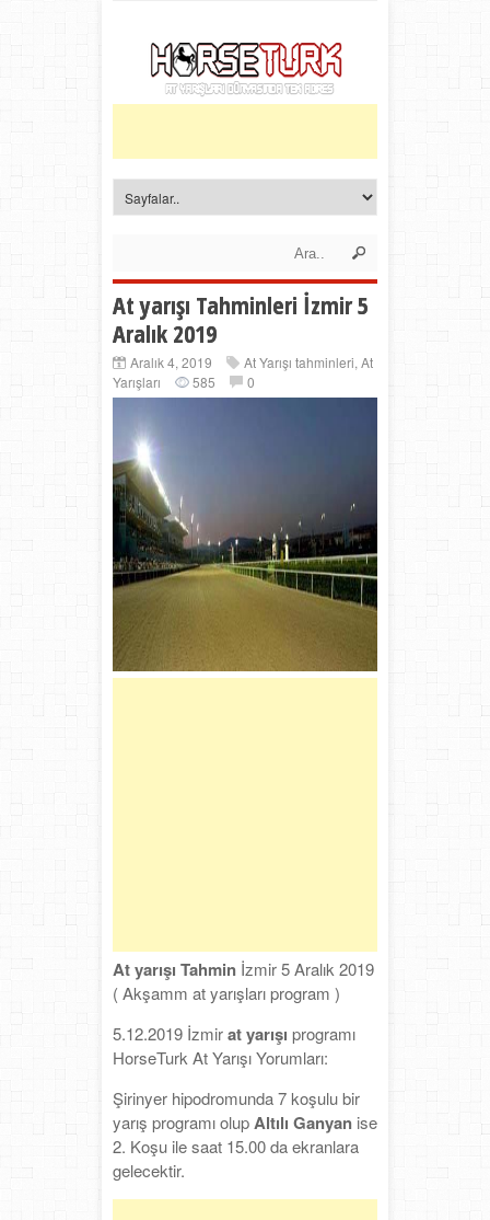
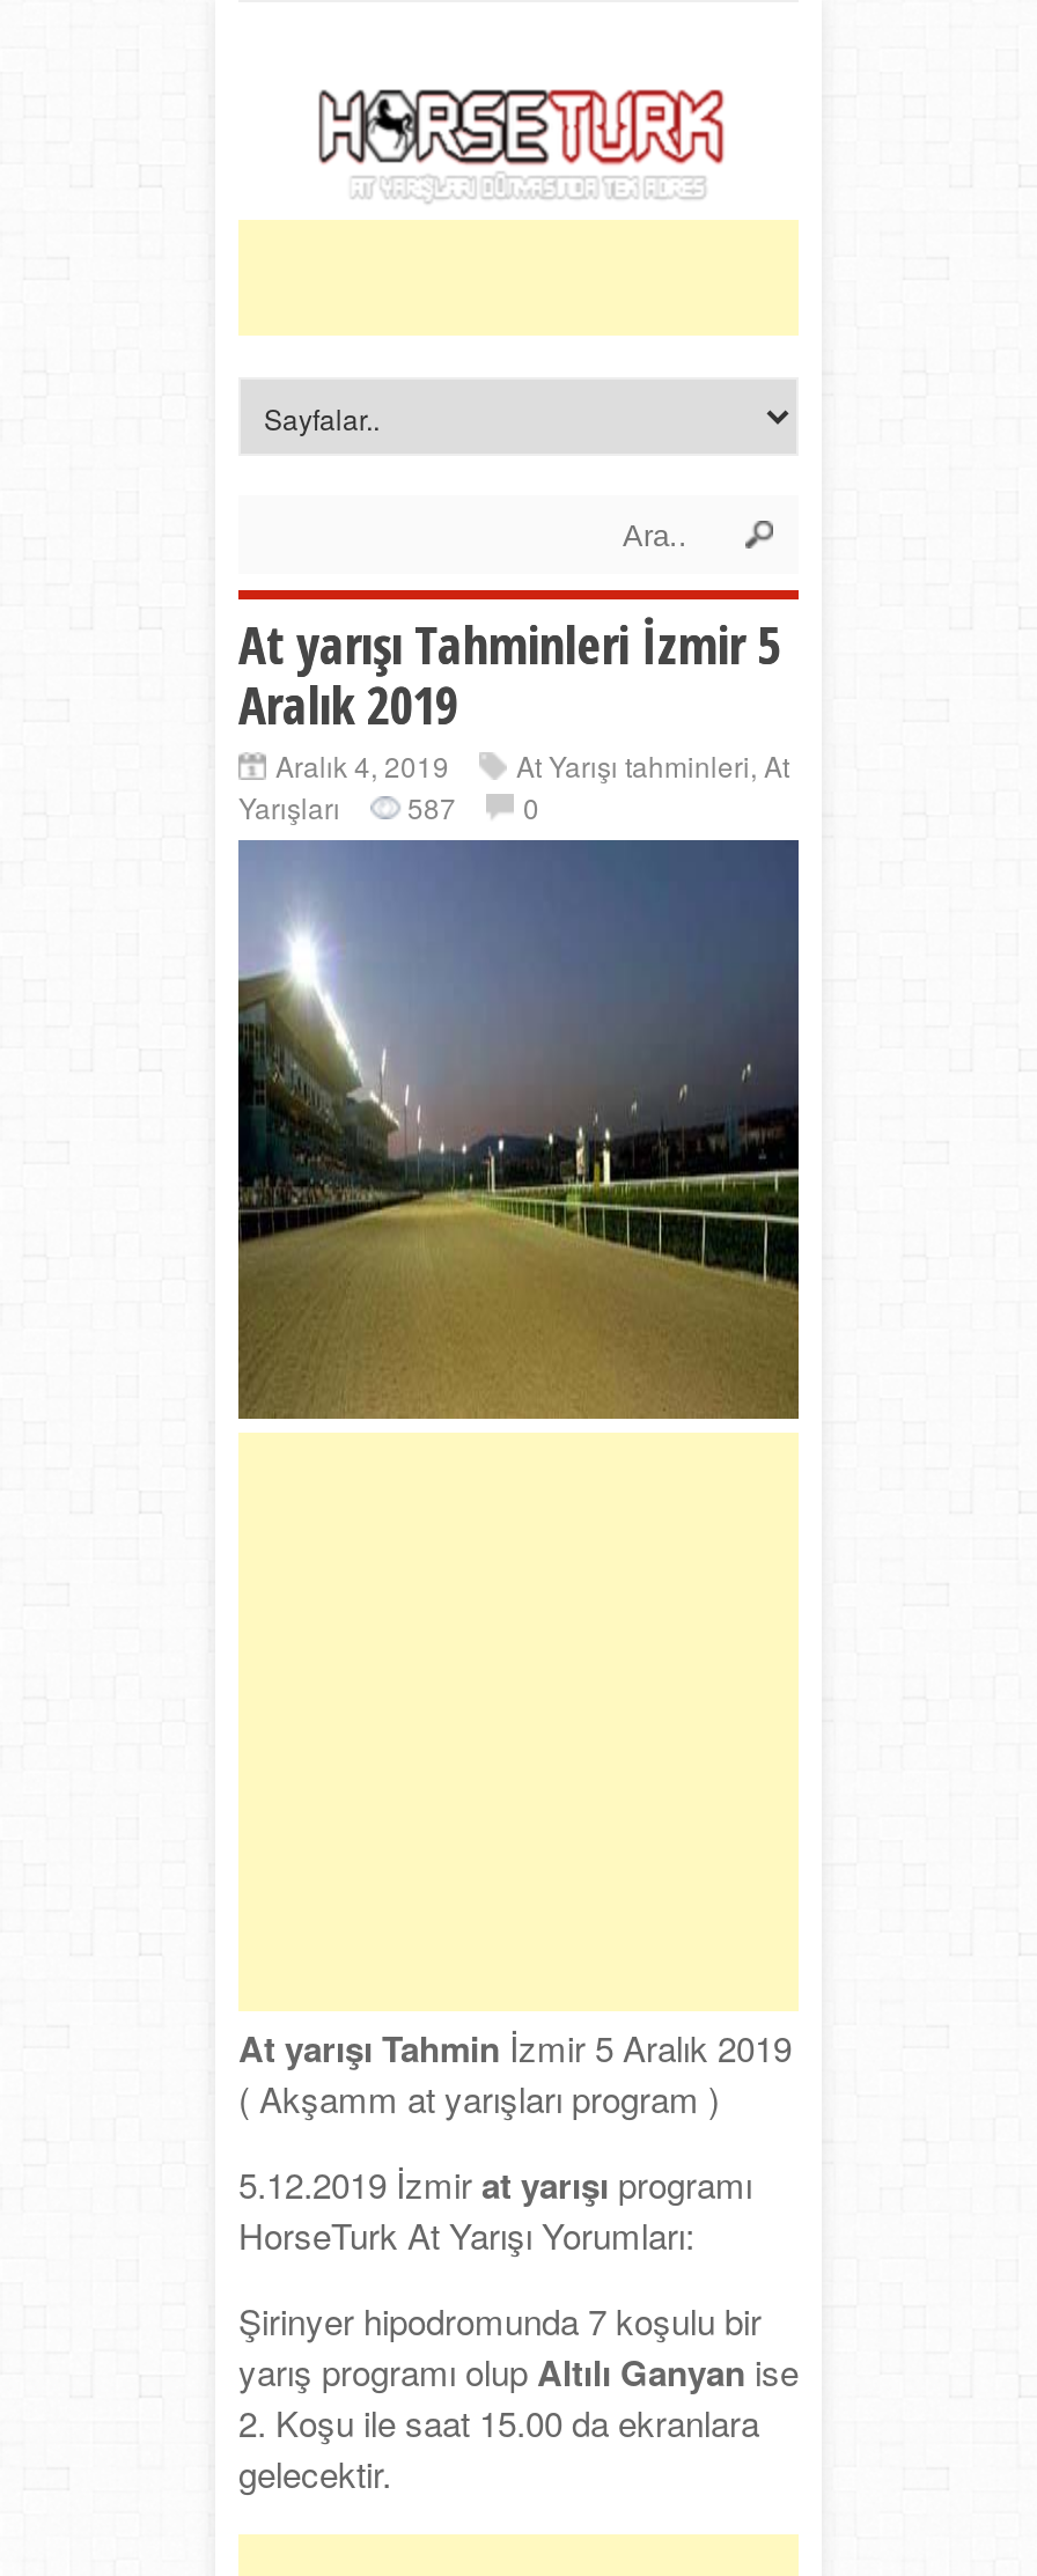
- Yarışları 585 0
+ Yarışları 587 0
